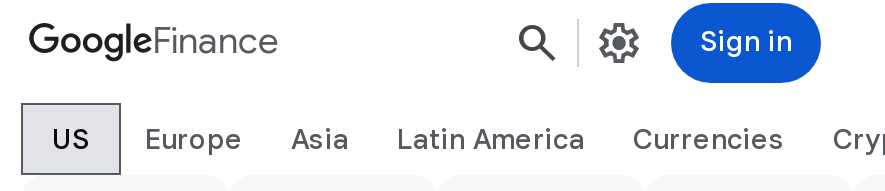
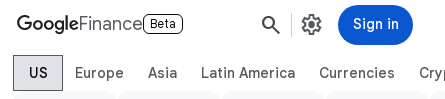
- Finance
+ Finance Beta
